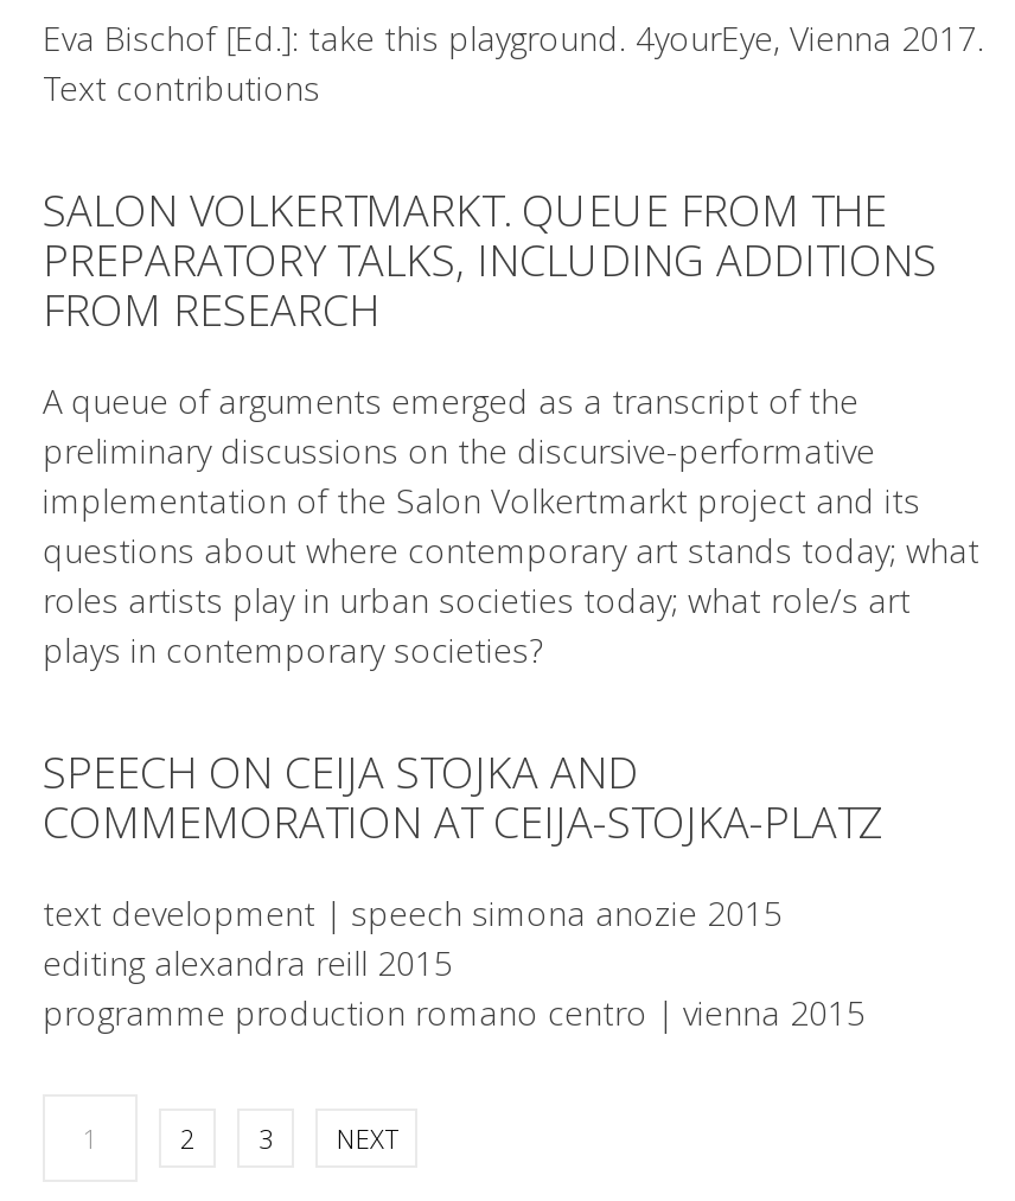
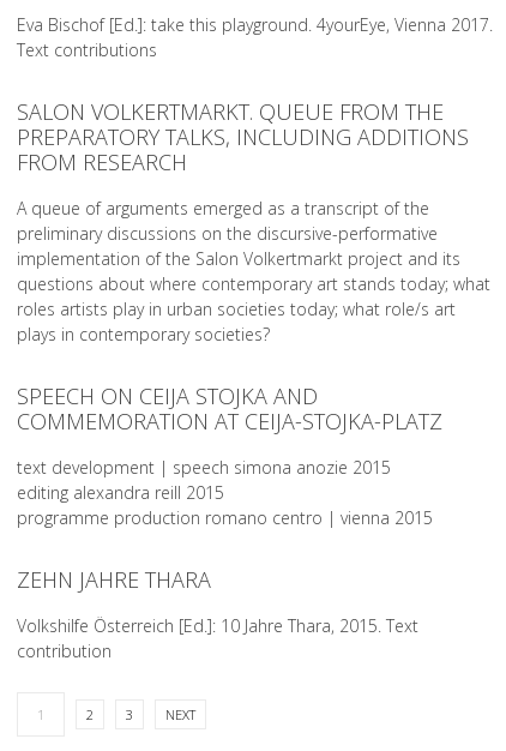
+ ZEHN JAHRE THARA
+ Volkshilfe Österreich [Ed.]: 10 Jahre Thara, 2015. Text
+ contribution
